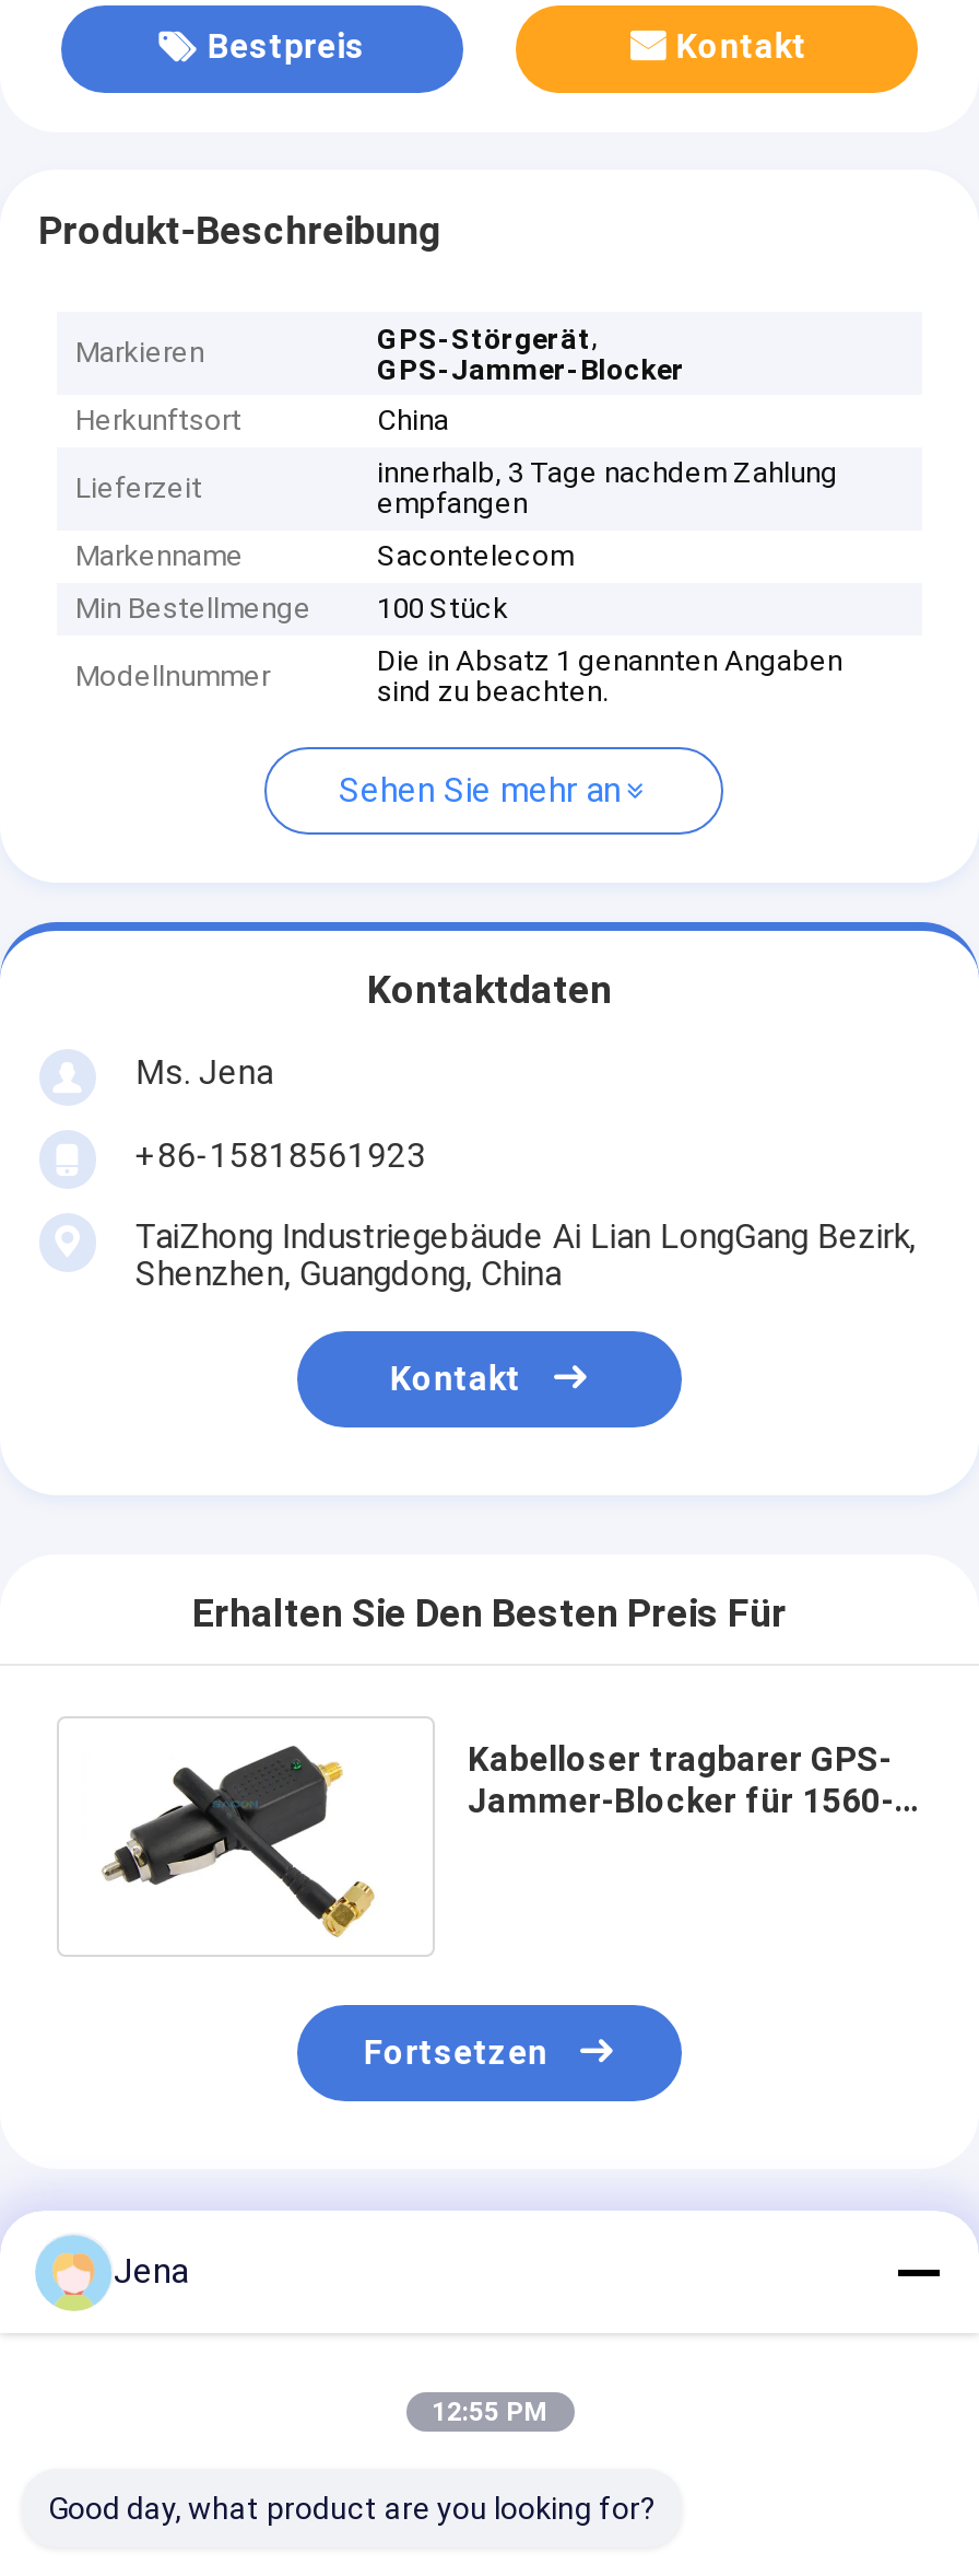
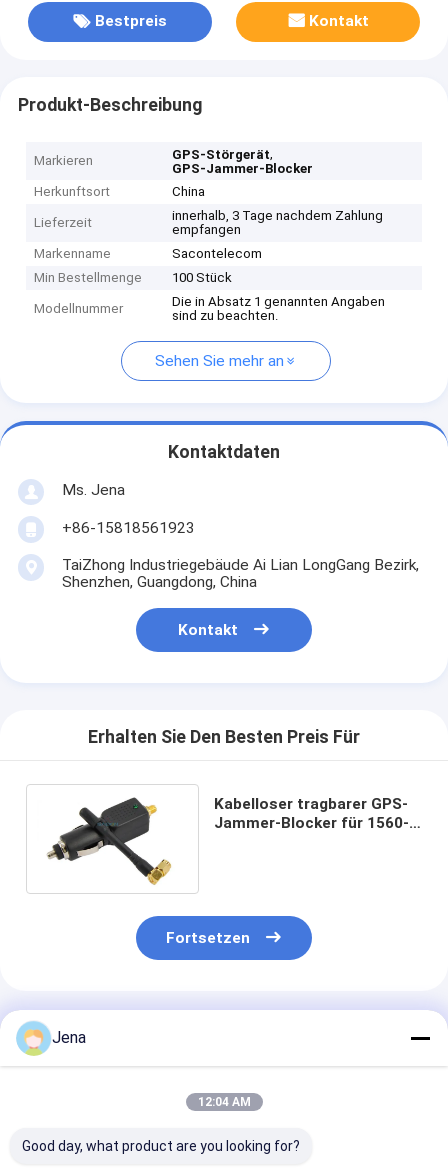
- 12:55 PM
+ 12:04 AM
